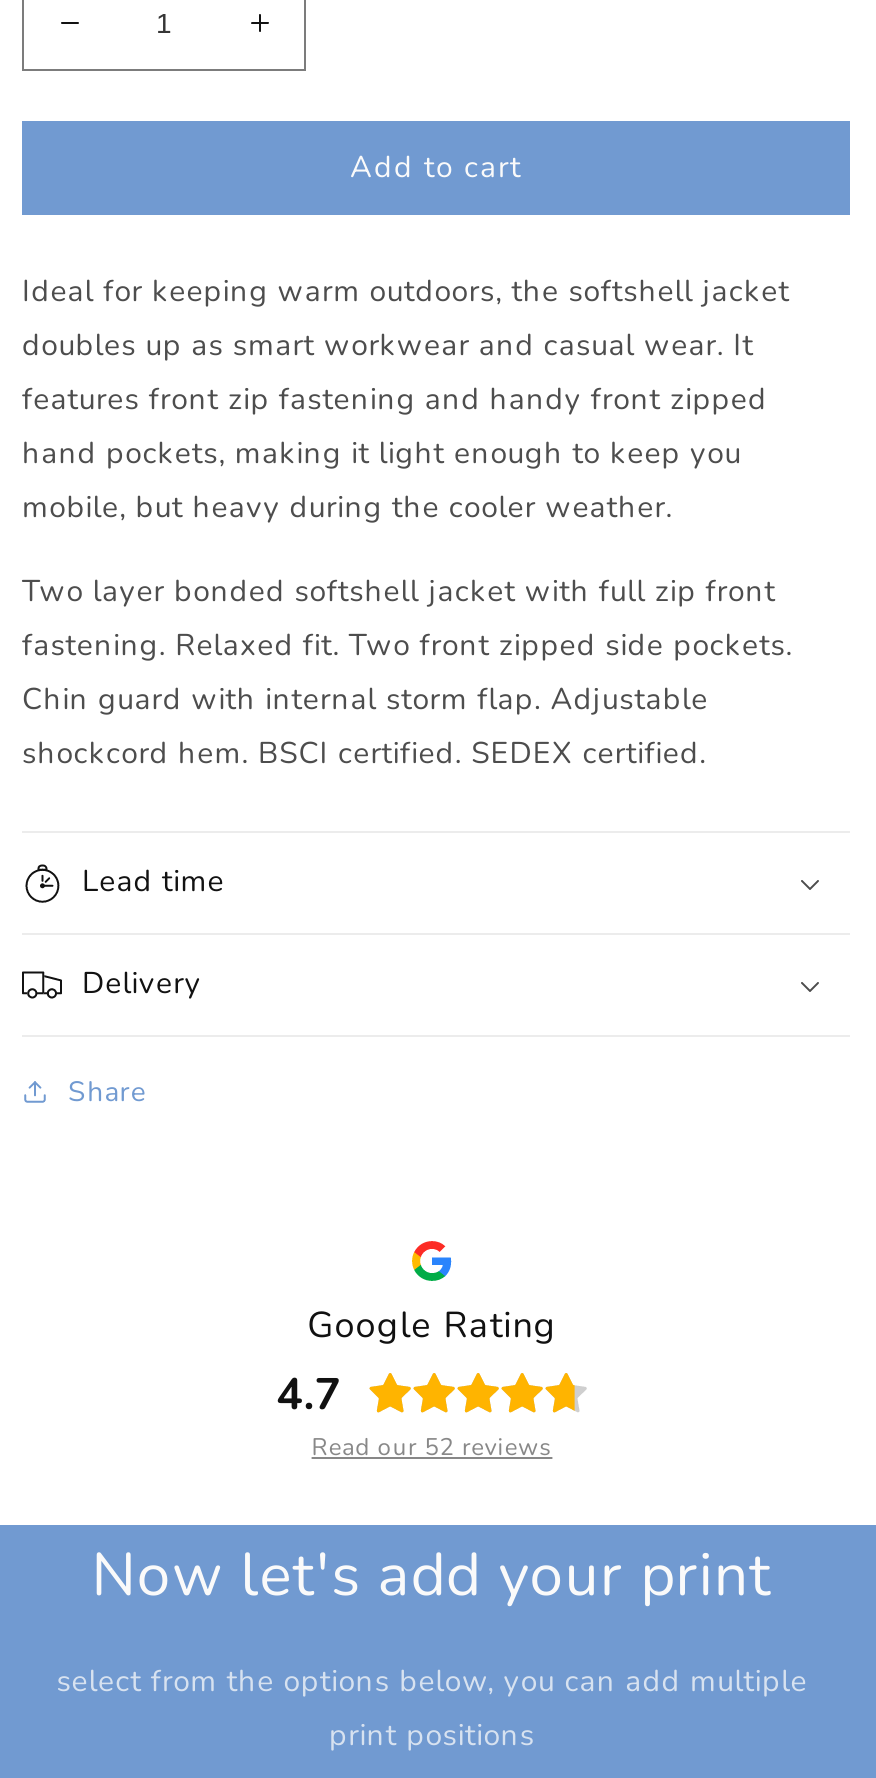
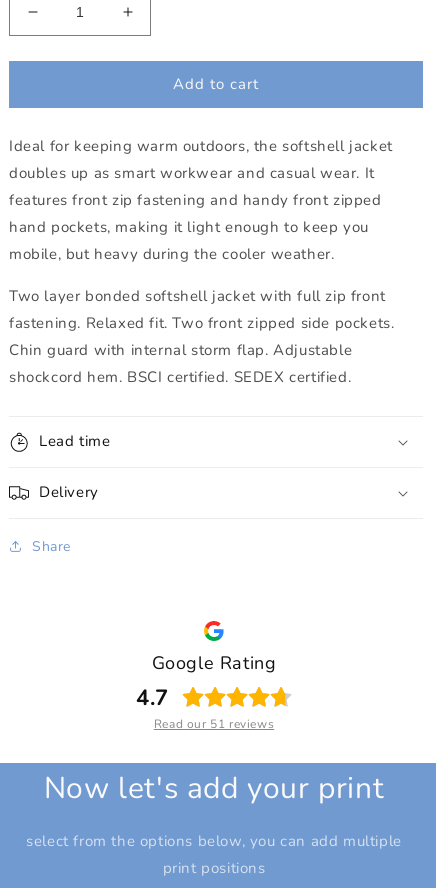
- Read our 52 reviews
+ Read our 51 reviews
